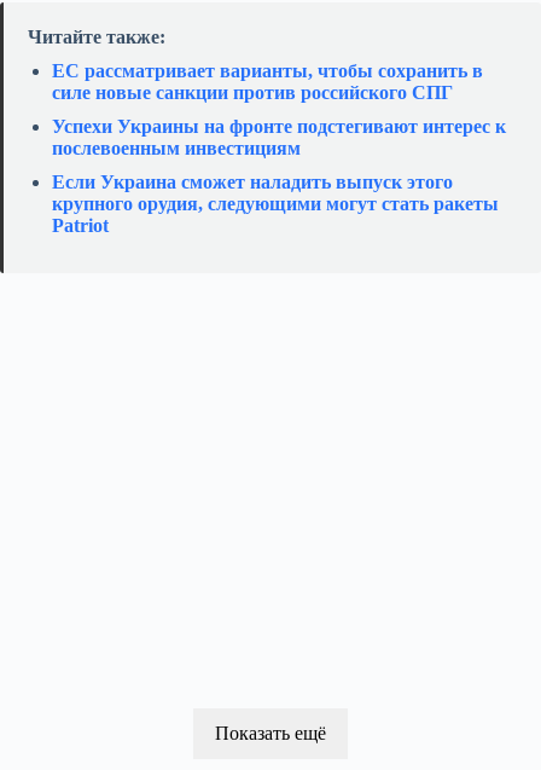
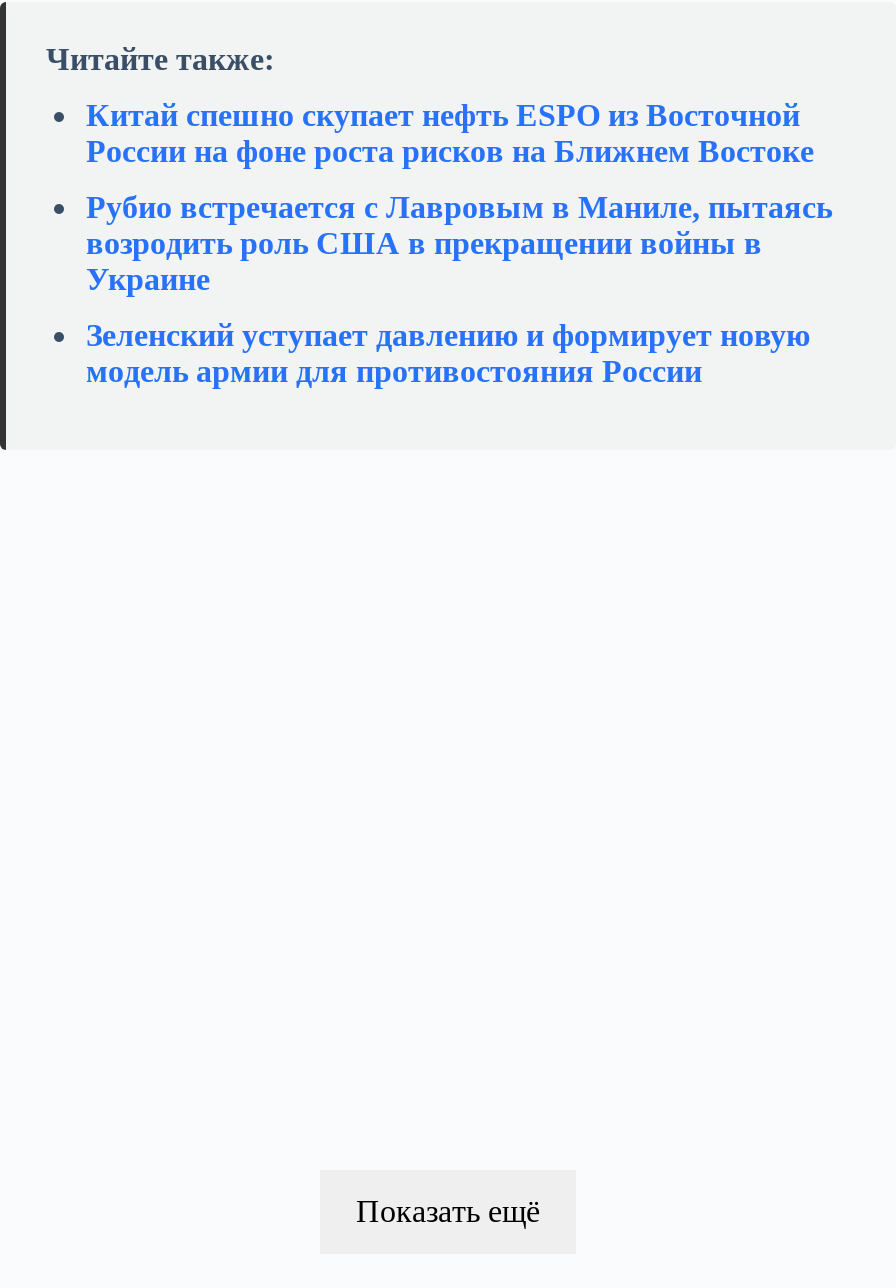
- ЕС рассматривает варианты, чтобы сохранить в
- силе новые санкции против российского СПГ
+ Китай спешно скупает нефть ESPO из Восточной
+ России на фоне роста рисков на Ближнем Востоке

- Успехи Украины на фронте подстегивают интерес к
- послевоенным инвестициям
+ Рубио встречается с Лавровым в Маниле, пытаясь
+ возродить роль США в прекращении войны в
+ Украине

- Если Украина сможет наладить выпуск этого
- крупного орудия, следующими могут стать ракеты
- Patriot
+ Зеленский уступает давлению и формирует новую
+ модель армии для противостояния России
